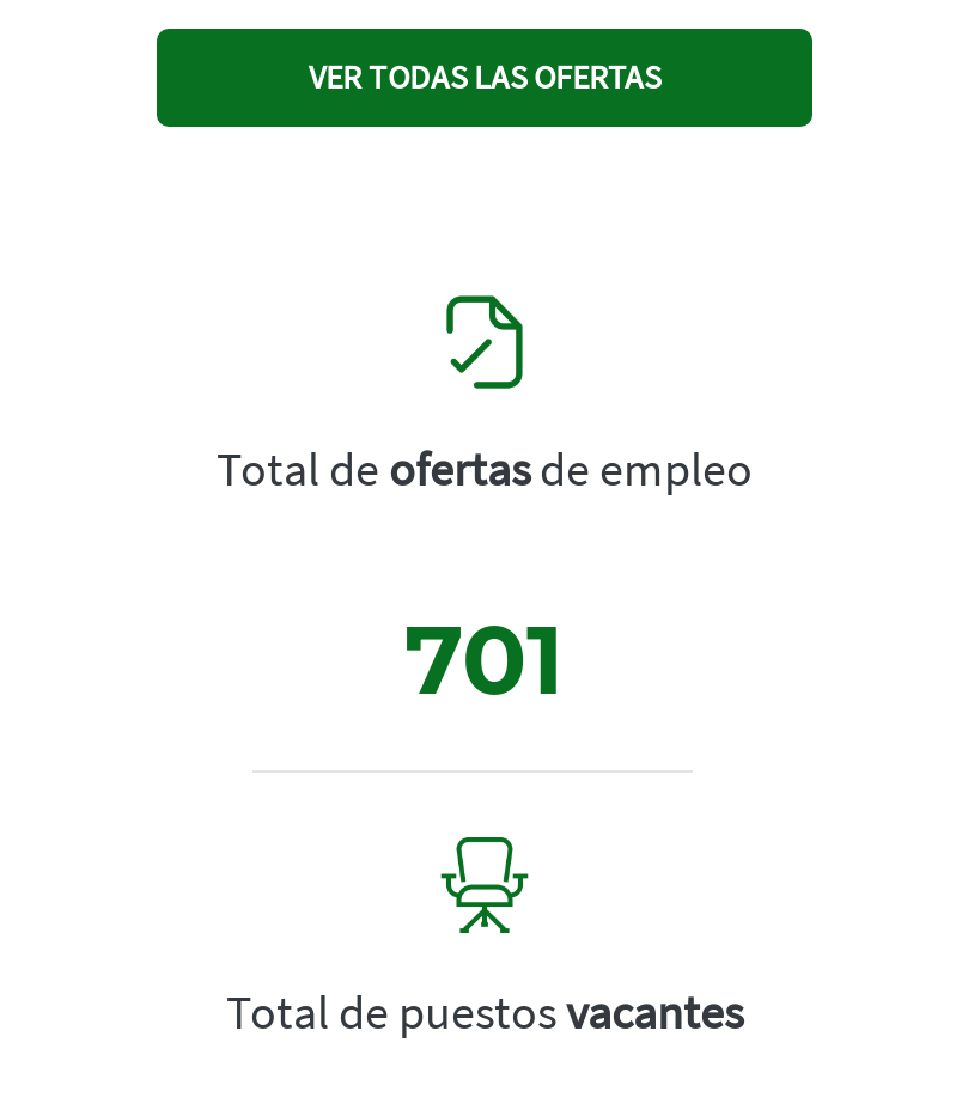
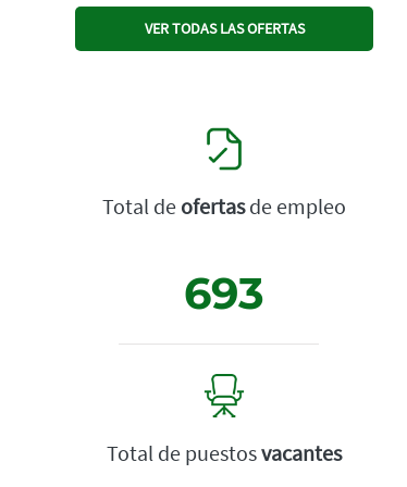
- 701
+ 693
